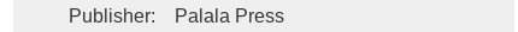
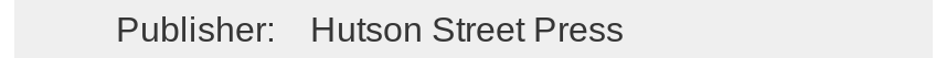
- Palala Press
+ Hutson Street Press
